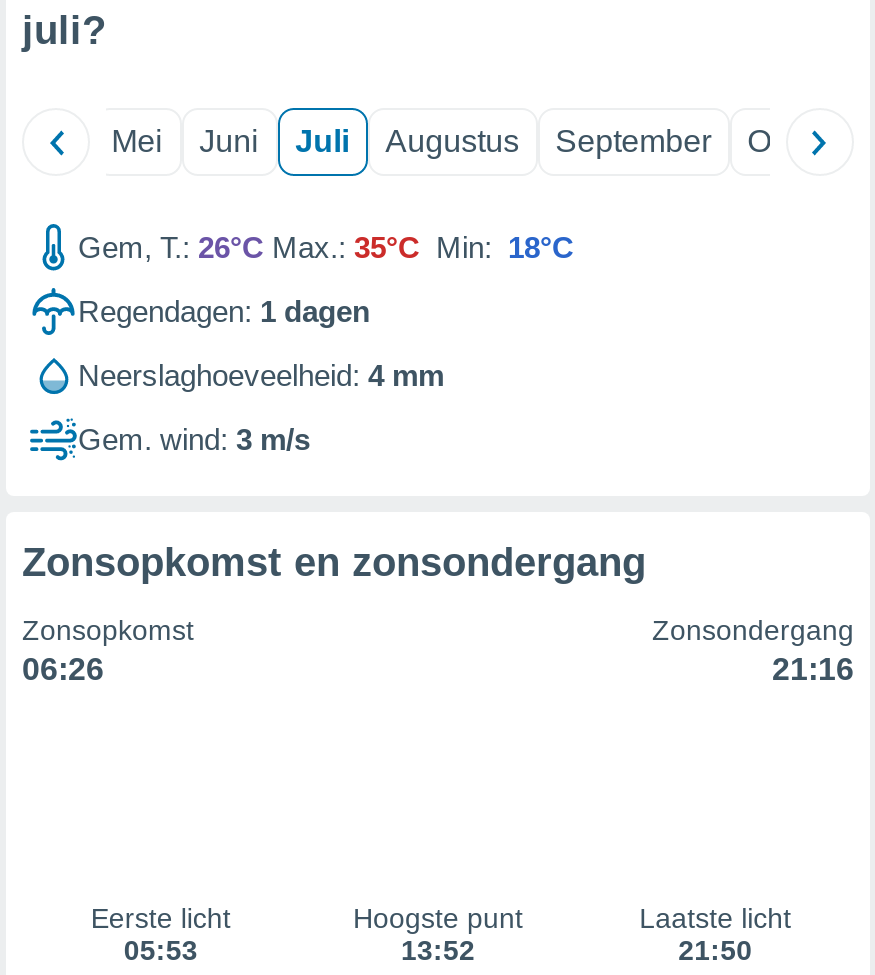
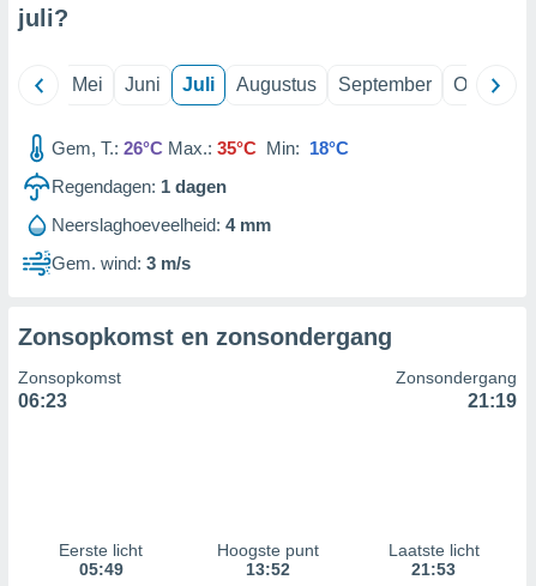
- 06:26
+ 06:23

- 21:16
+ 21:19

- 05:53
+ 05:49

- 21:50
+ 21:53
